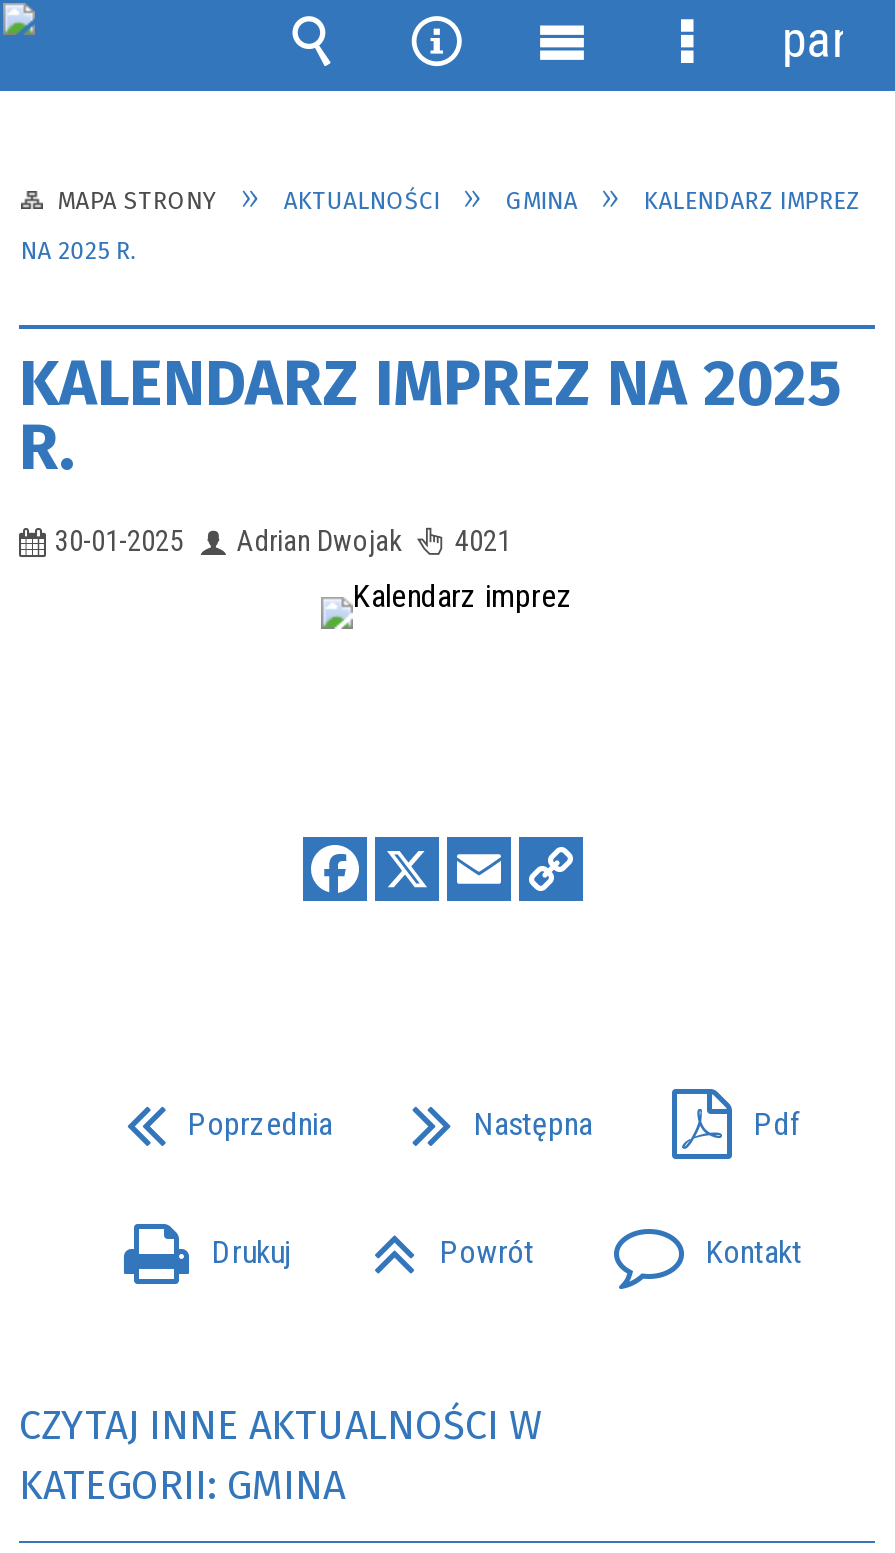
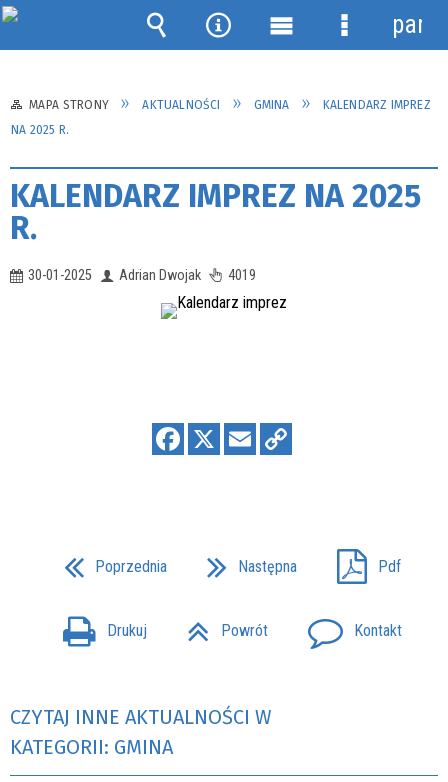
- 30-01-2025 Adrian Dwojak 4021
+ 30-01-2025 Adrian Dwojak 4019
